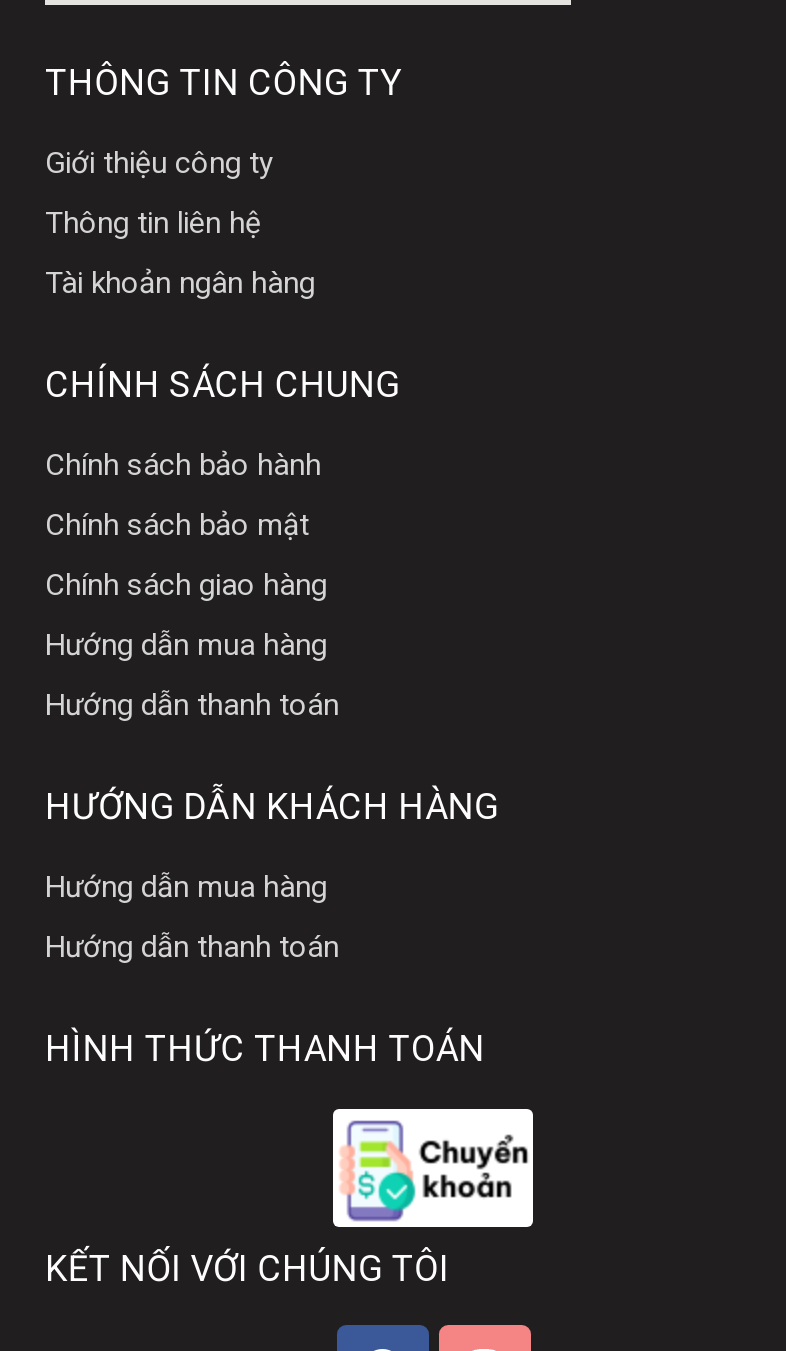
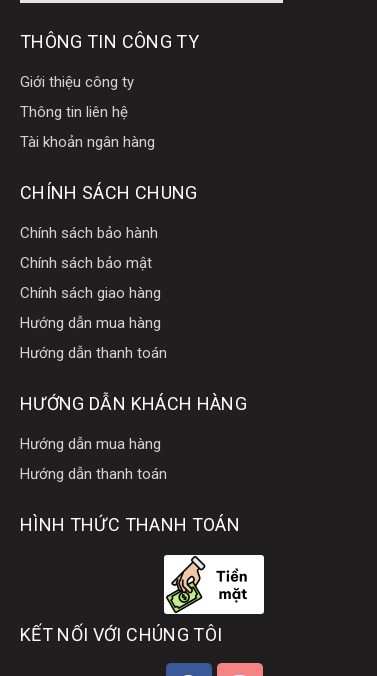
- [image]
+ [image]
